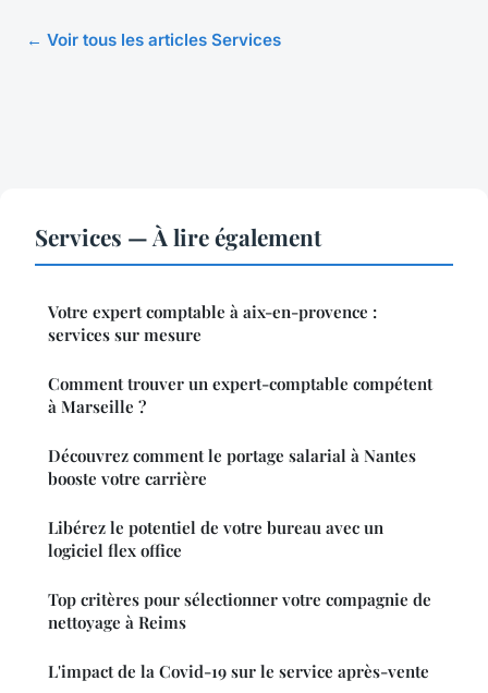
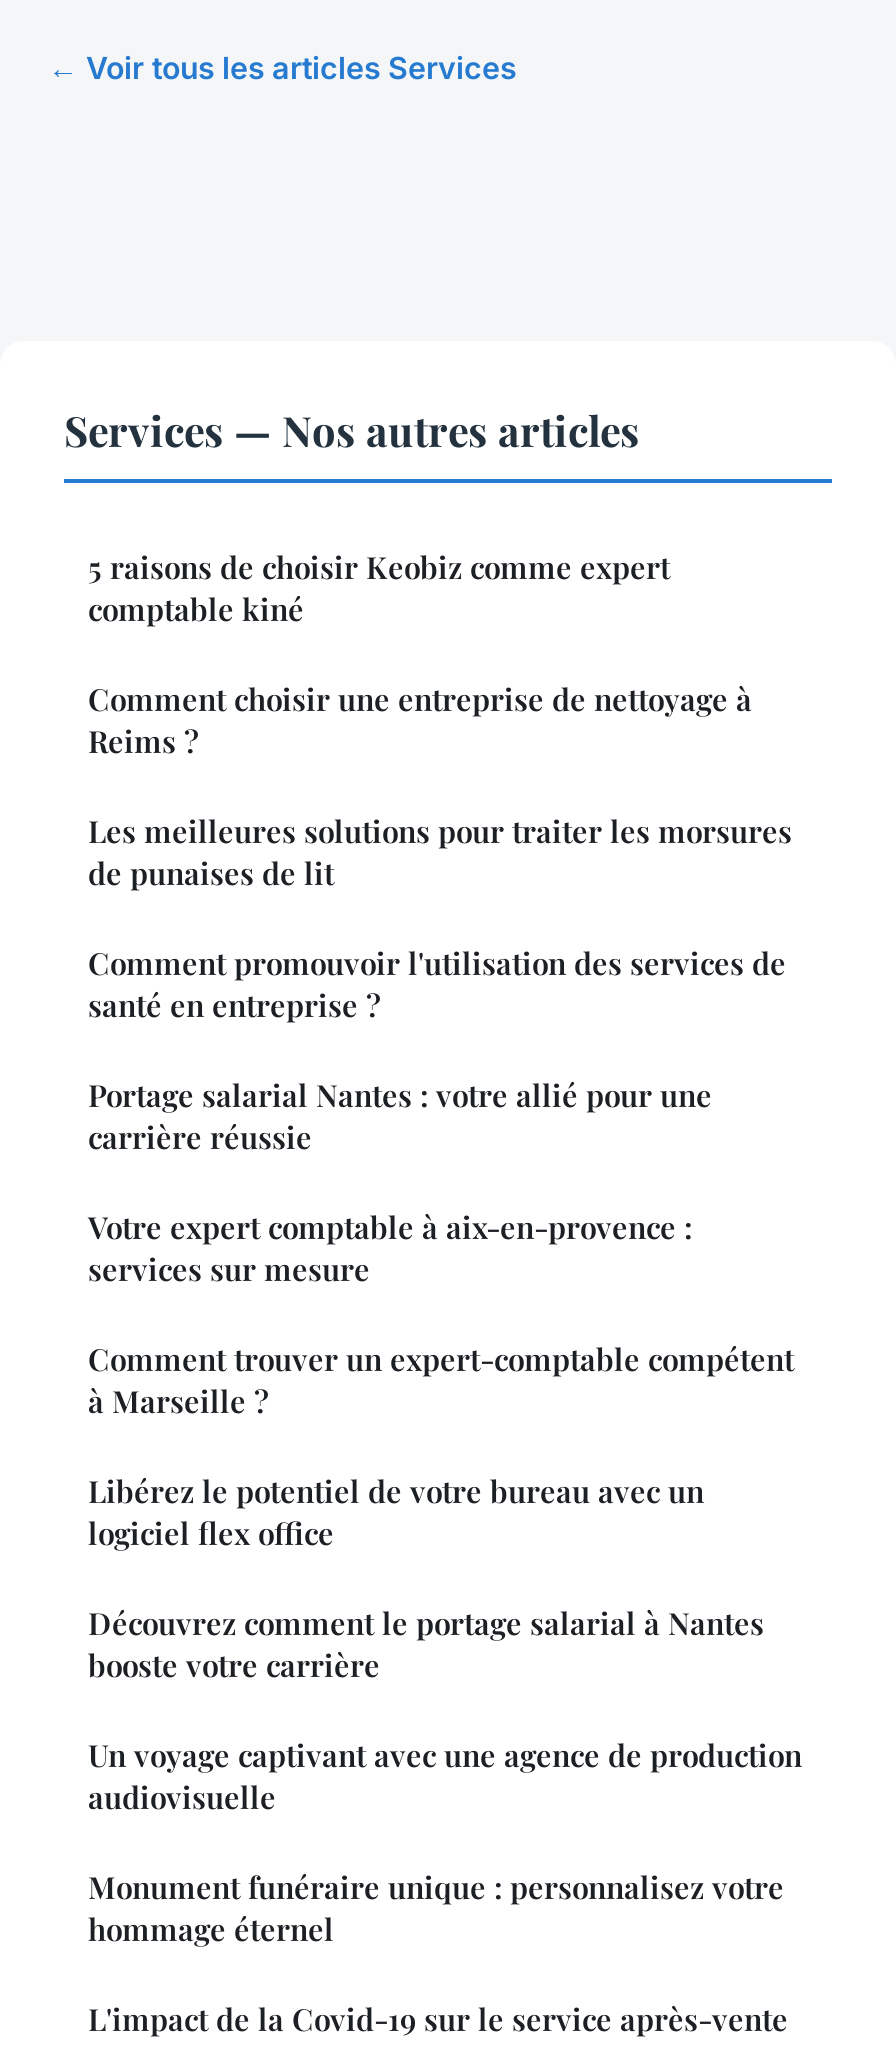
- Services — À lire également
+ Services — Nos autres articles
+ 5 raisons de choisir Keobiz comme expert
+ comptable kiné
+ Comment choisir une entreprise de nettoyage à
+ Reims ?
+ Les meilleures solutions pour traiter les morsures
+ de punaises de lit
+ Comment promouvoir l'utilisation des services de
+ santé en entreprise ?
+ Portage salarial Nantes : votre allié pour une
+ carrière réussie

+ Un voyage captivant avec une agence de production
+ audiovisuelle

moved up: Libérez le potentiel de votre bureau avec un | logiciel flex office

- Top critères pour sélectionner votre compagnie de
- nettoyage à Reims
+ Monument funéraire unique : personnalisez votre
+ hommage éternel
